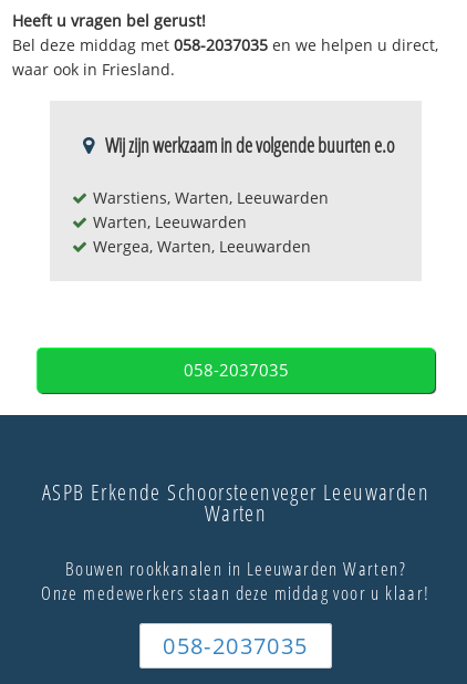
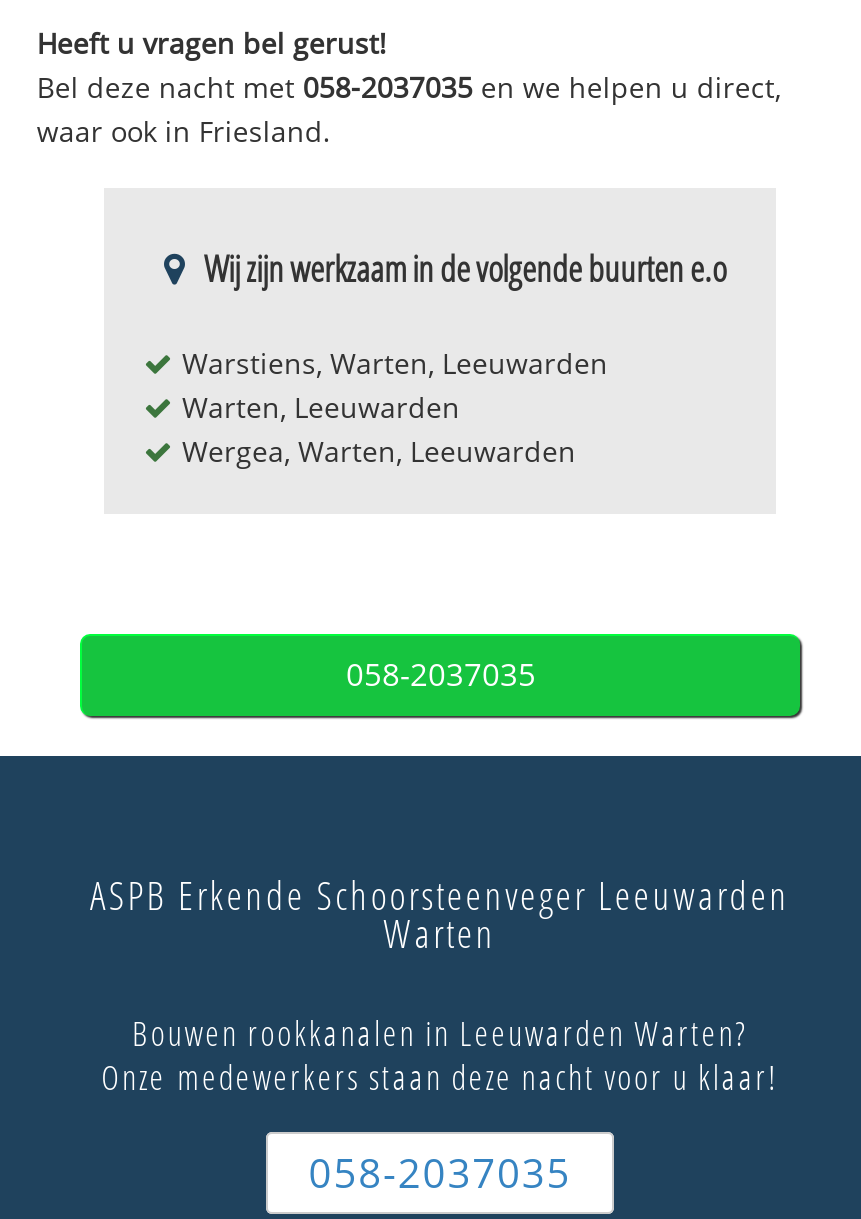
- Bel deze middag met 058-2037035 en we helpen u direct,
+ Bel deze nacht met 058-2037035 en we helpen u direct,

- Onze medewerkers staan deze middag voor u klaar!
+ Onze medewerkers staan deze nacht voor u klaar!
